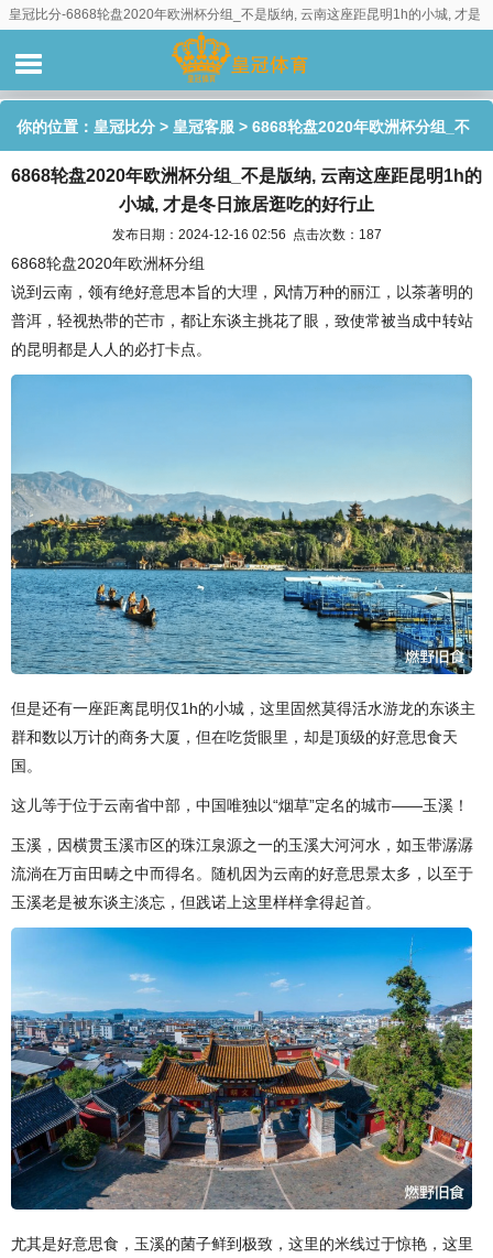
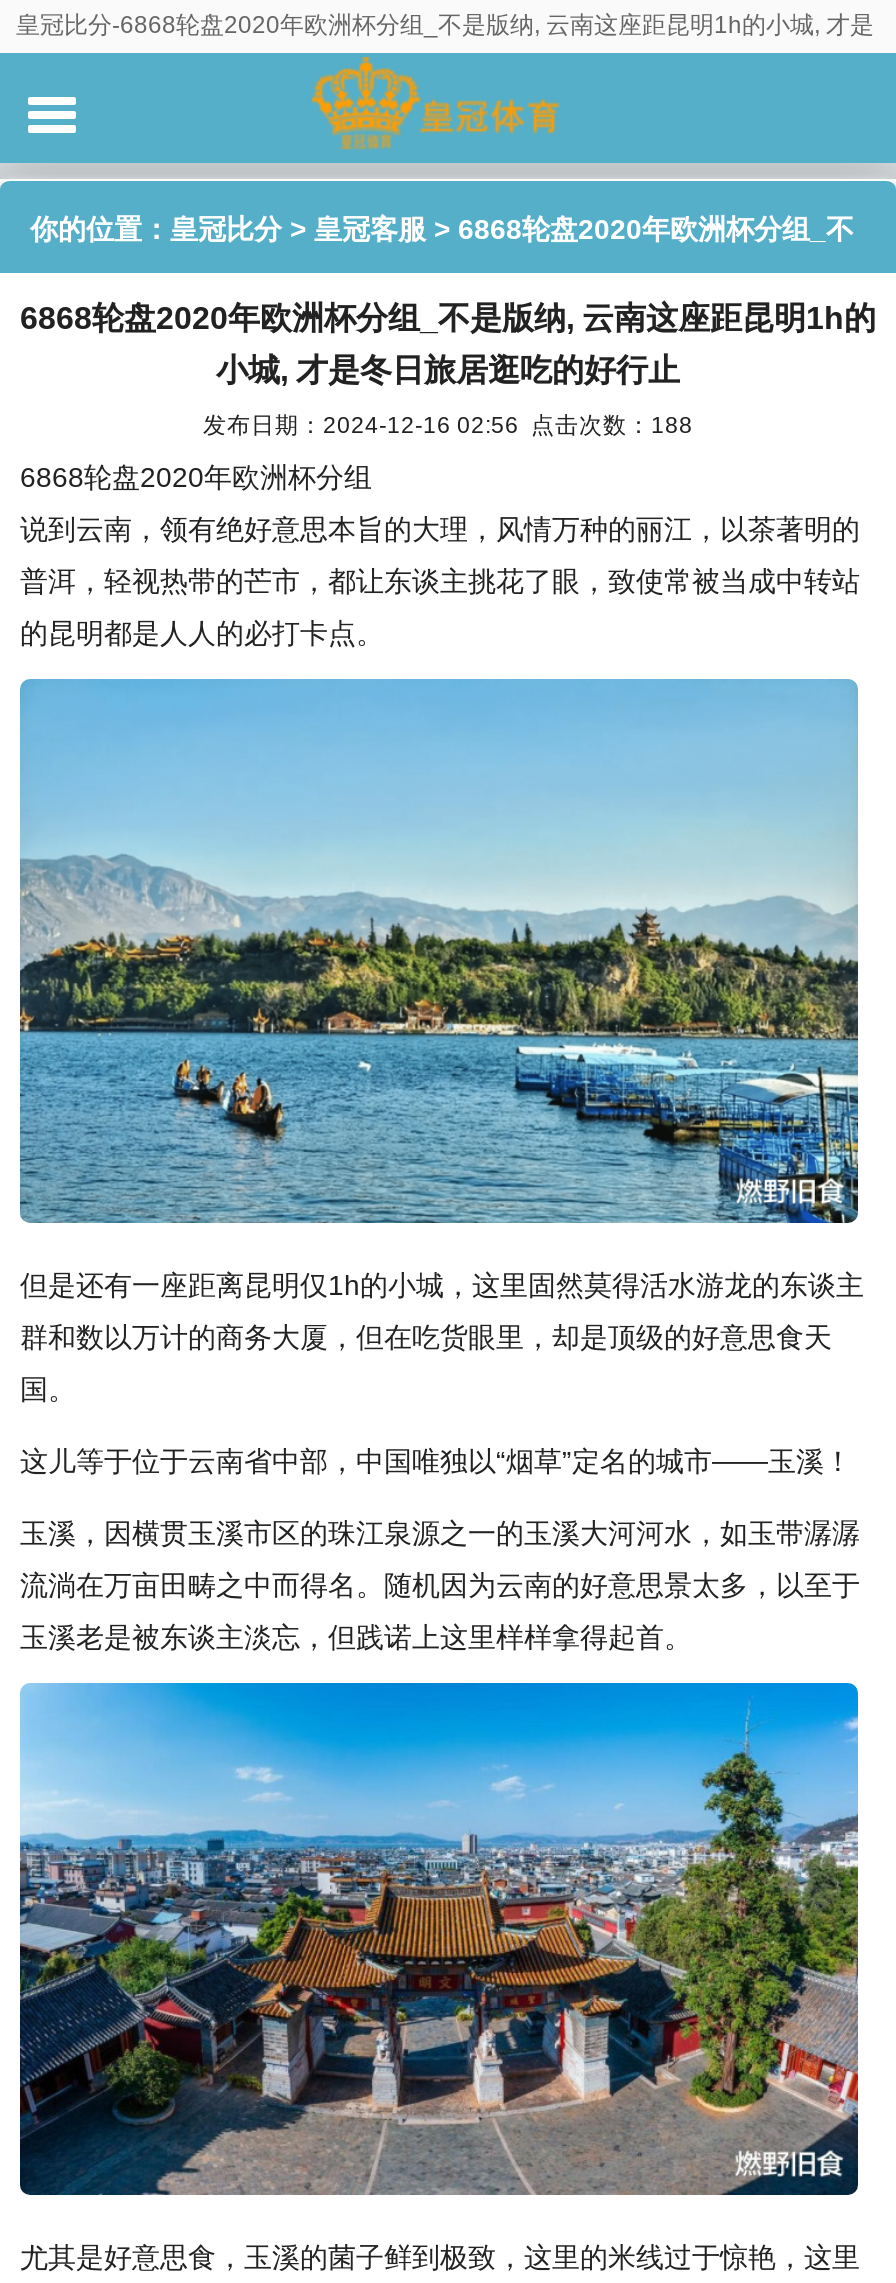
- 发布日期：2024-12-16 02:56 点击次数：187
+ 发布日期：2024-12-16 02:56 点击次数：188
